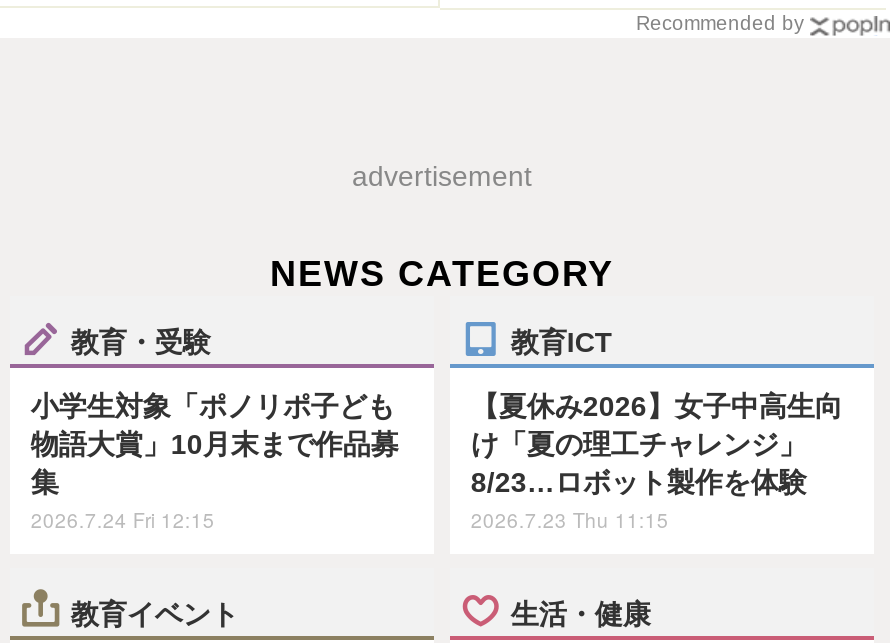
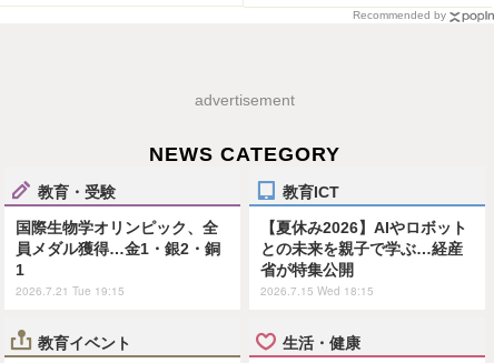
- 小学生対象「ポノリポ子ども
- 物語大賞」10月末まで作品募
- 集
- 2026.7.24 Fri 12:15
+ 国際生物学オリンピック、全
+ 員メダル獲得…金1・銀2・銅
+ 1
+ 2026.7.21 Tue 19:15

- 【夏休み2026】女子中高生向
- け「夏の理工チャレンジ」
- 8/23…ロボット製作を体験
- 2026.7.23 Thu 11:15
+ 【夏休み2026】AIやロボット
+ との未来を親子で学ぶ…経産
+ 省が特集公開
+ 2026.7.15 Wed 18:15
